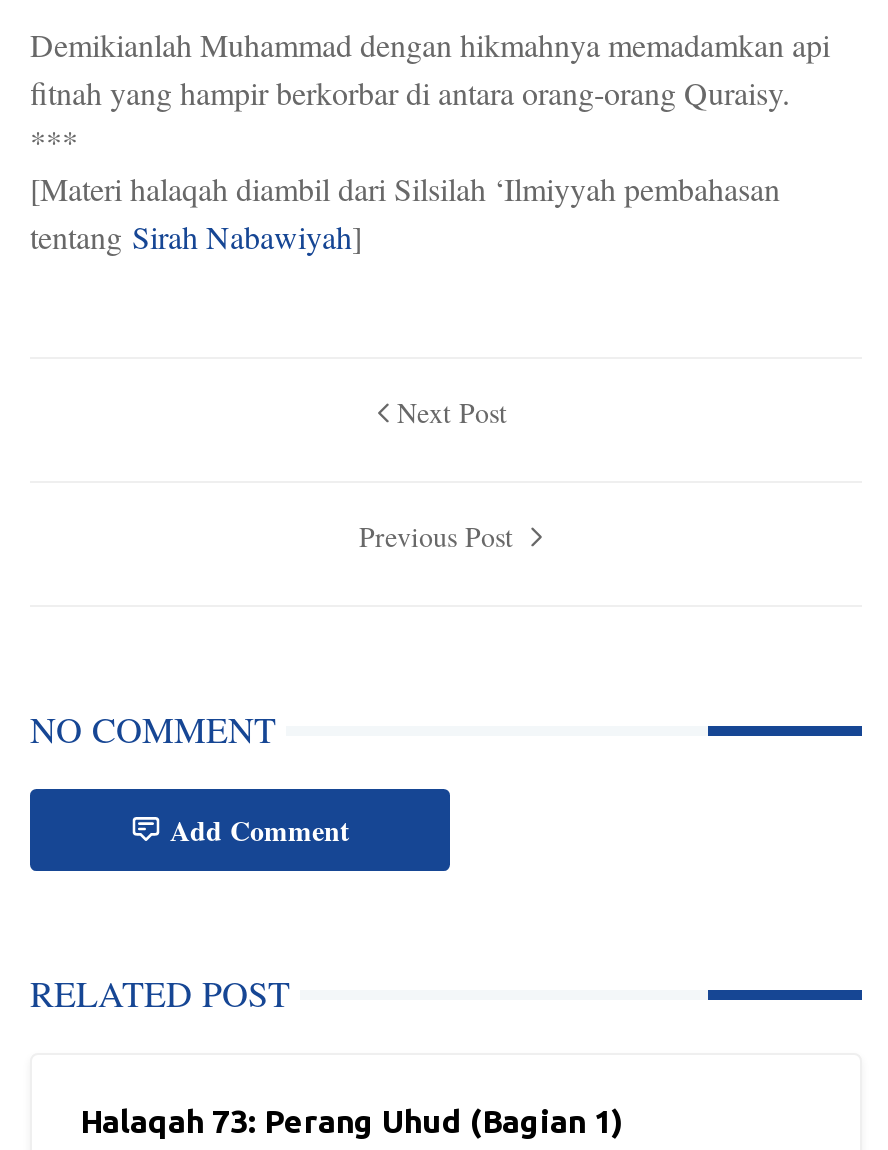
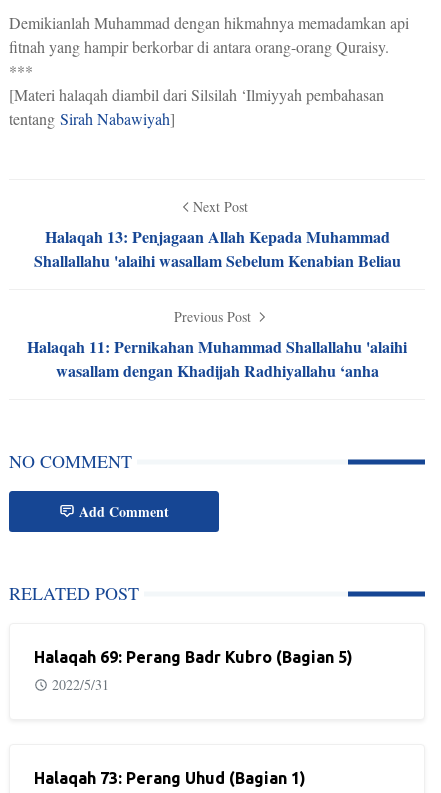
+ Halaqah 13: Penjagaan Allah Kepada Muhammad
+ Shallallahu 'alaihi wasallam Sebelum Kenabian Beliau

+ Halaqah 11: Pernikahan Muhammad Shallallahu 'alaihi
+ wasallam dengan Khadijah Radhiyallahu ‘anha

+ Halaqah 69: Perang Badr Kubro (Bagian 5)
+ 2022/5/31
